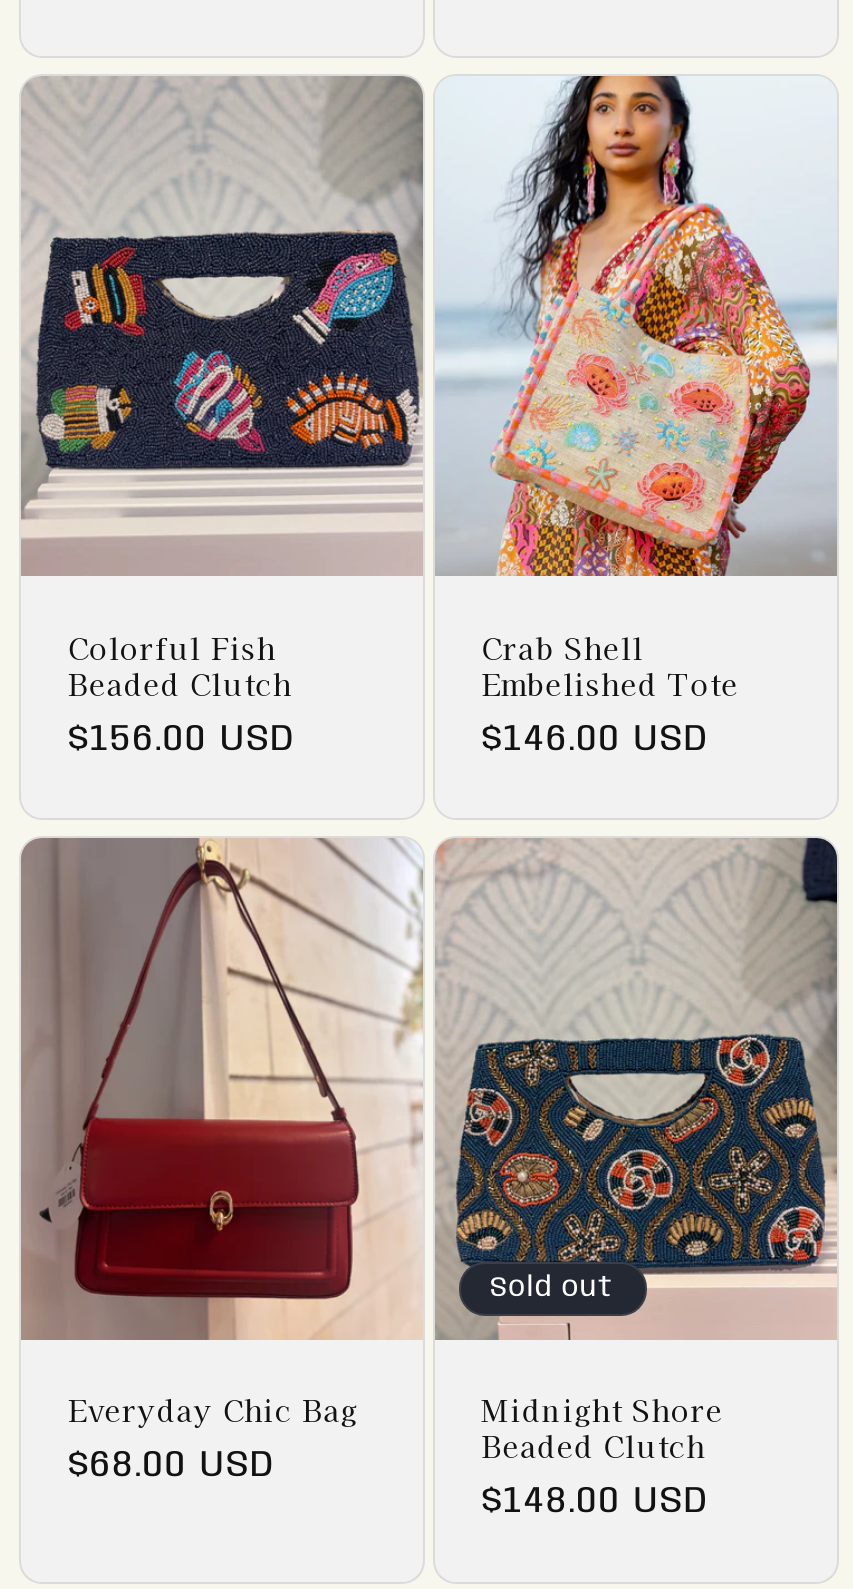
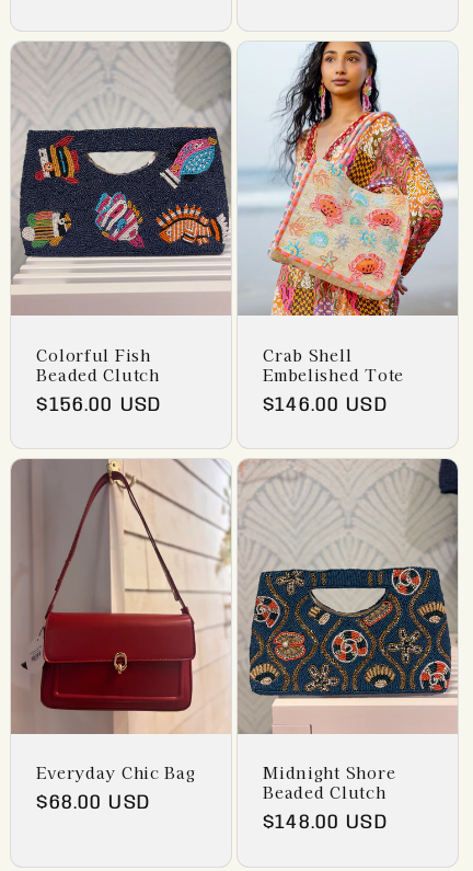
- Sold out
